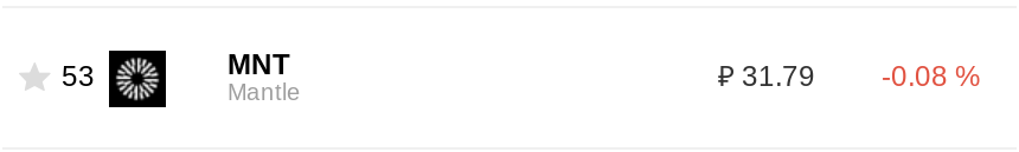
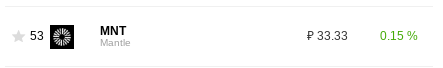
- ₽ 31.79
+ ₽ 33.33

- -0.08 %
+ 0.15 %
